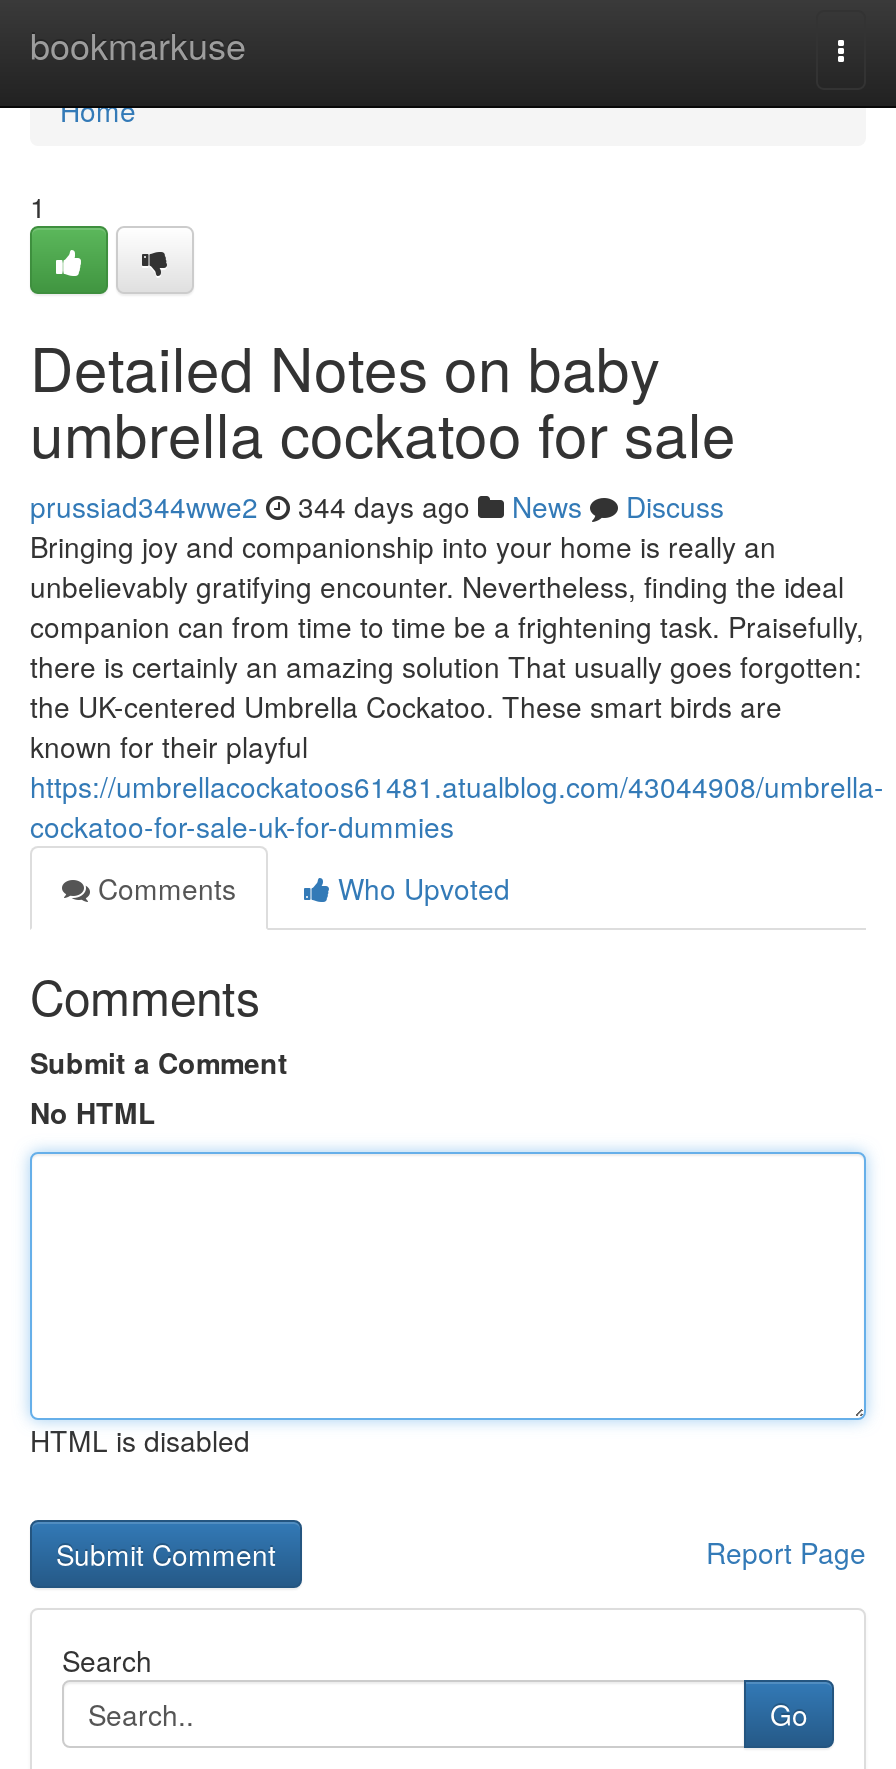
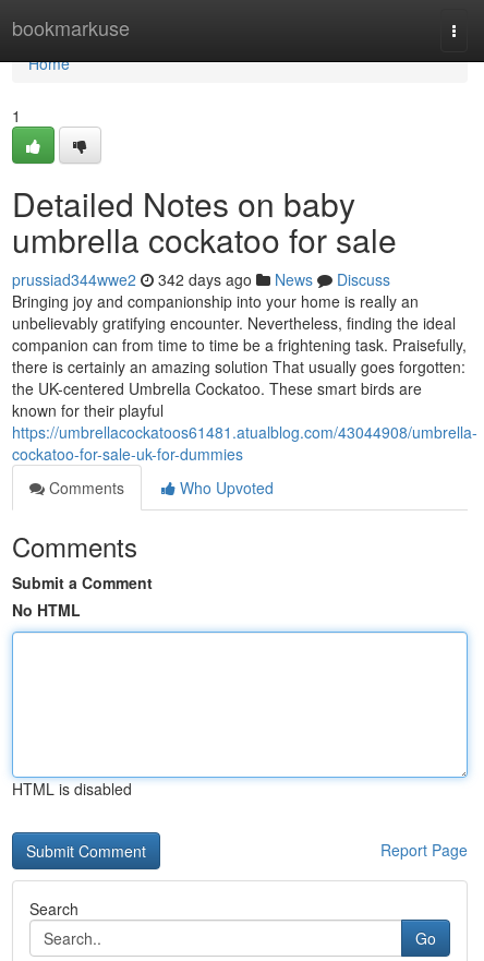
- prussiad344wwe2 344 days ago News Discuss
+ prussiad344wwe2 342 days ago News Discuss
